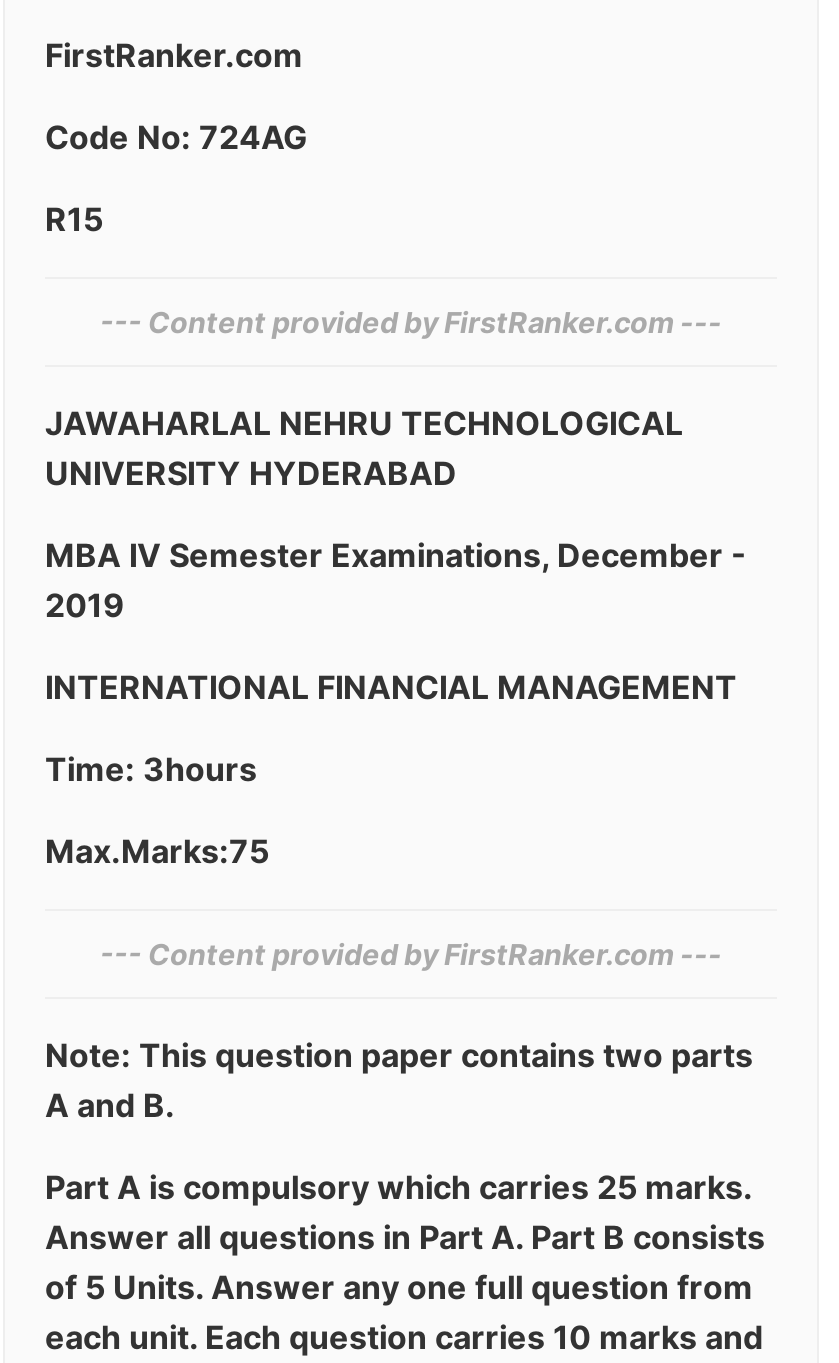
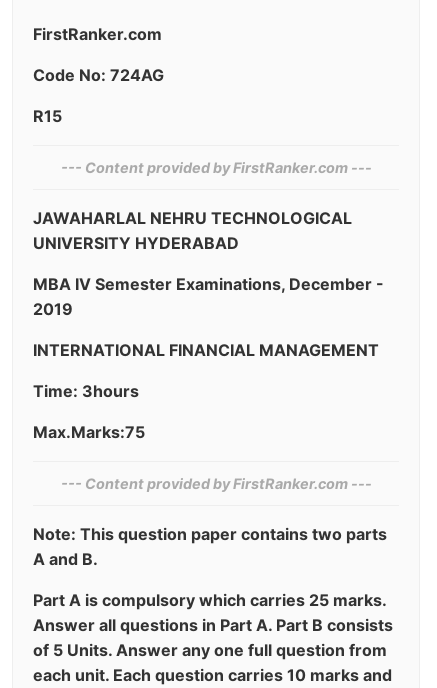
- --- Content provided by‌ FirstRanker.com ---
+ --- Content provided by‍ FirstRanker.com ---
